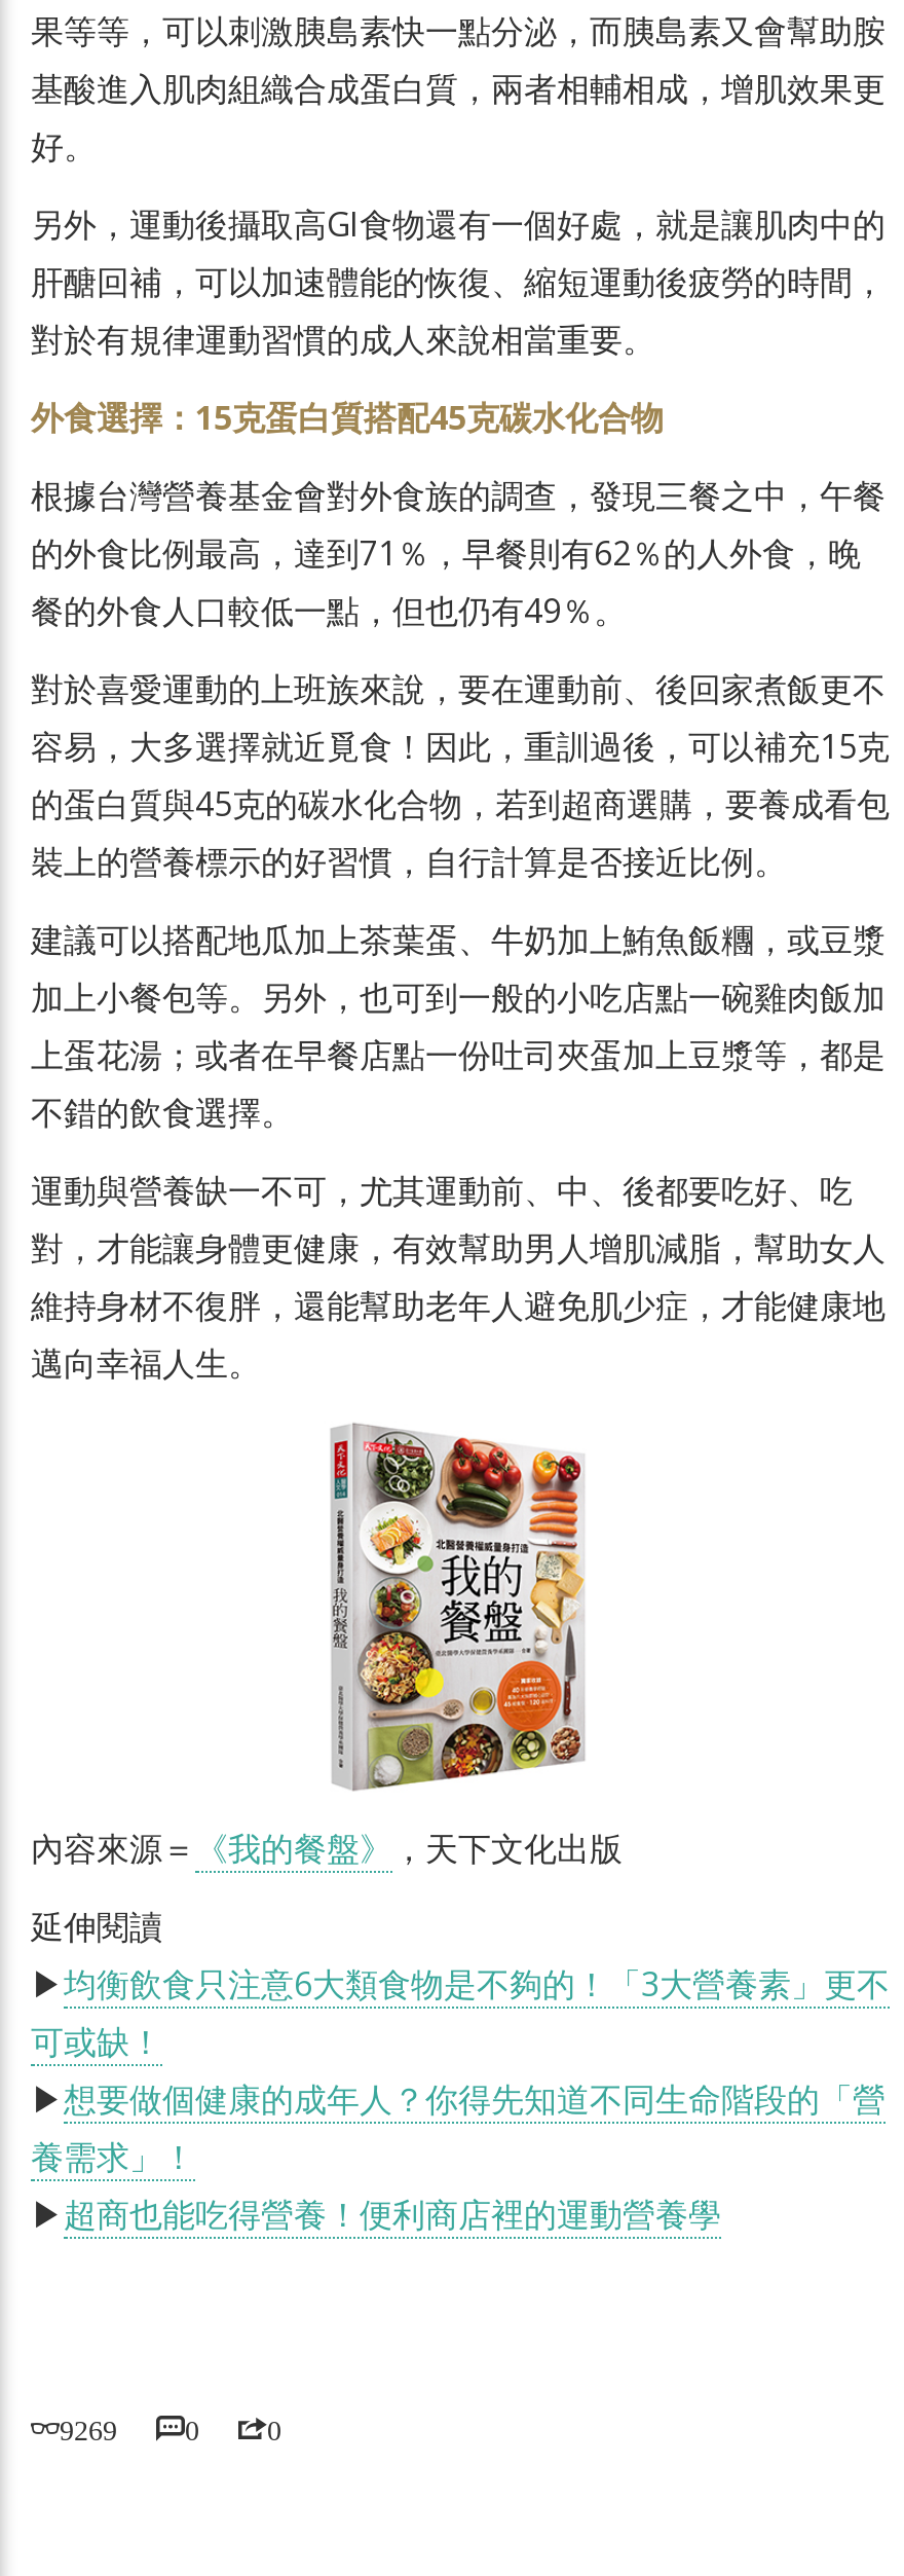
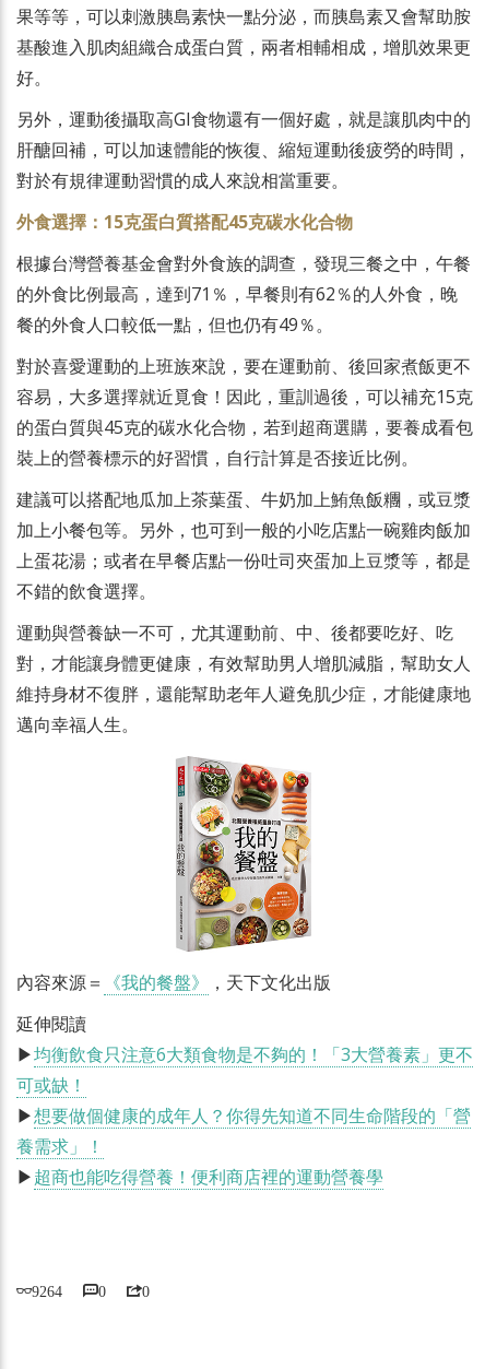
- 9269
+ 9264
